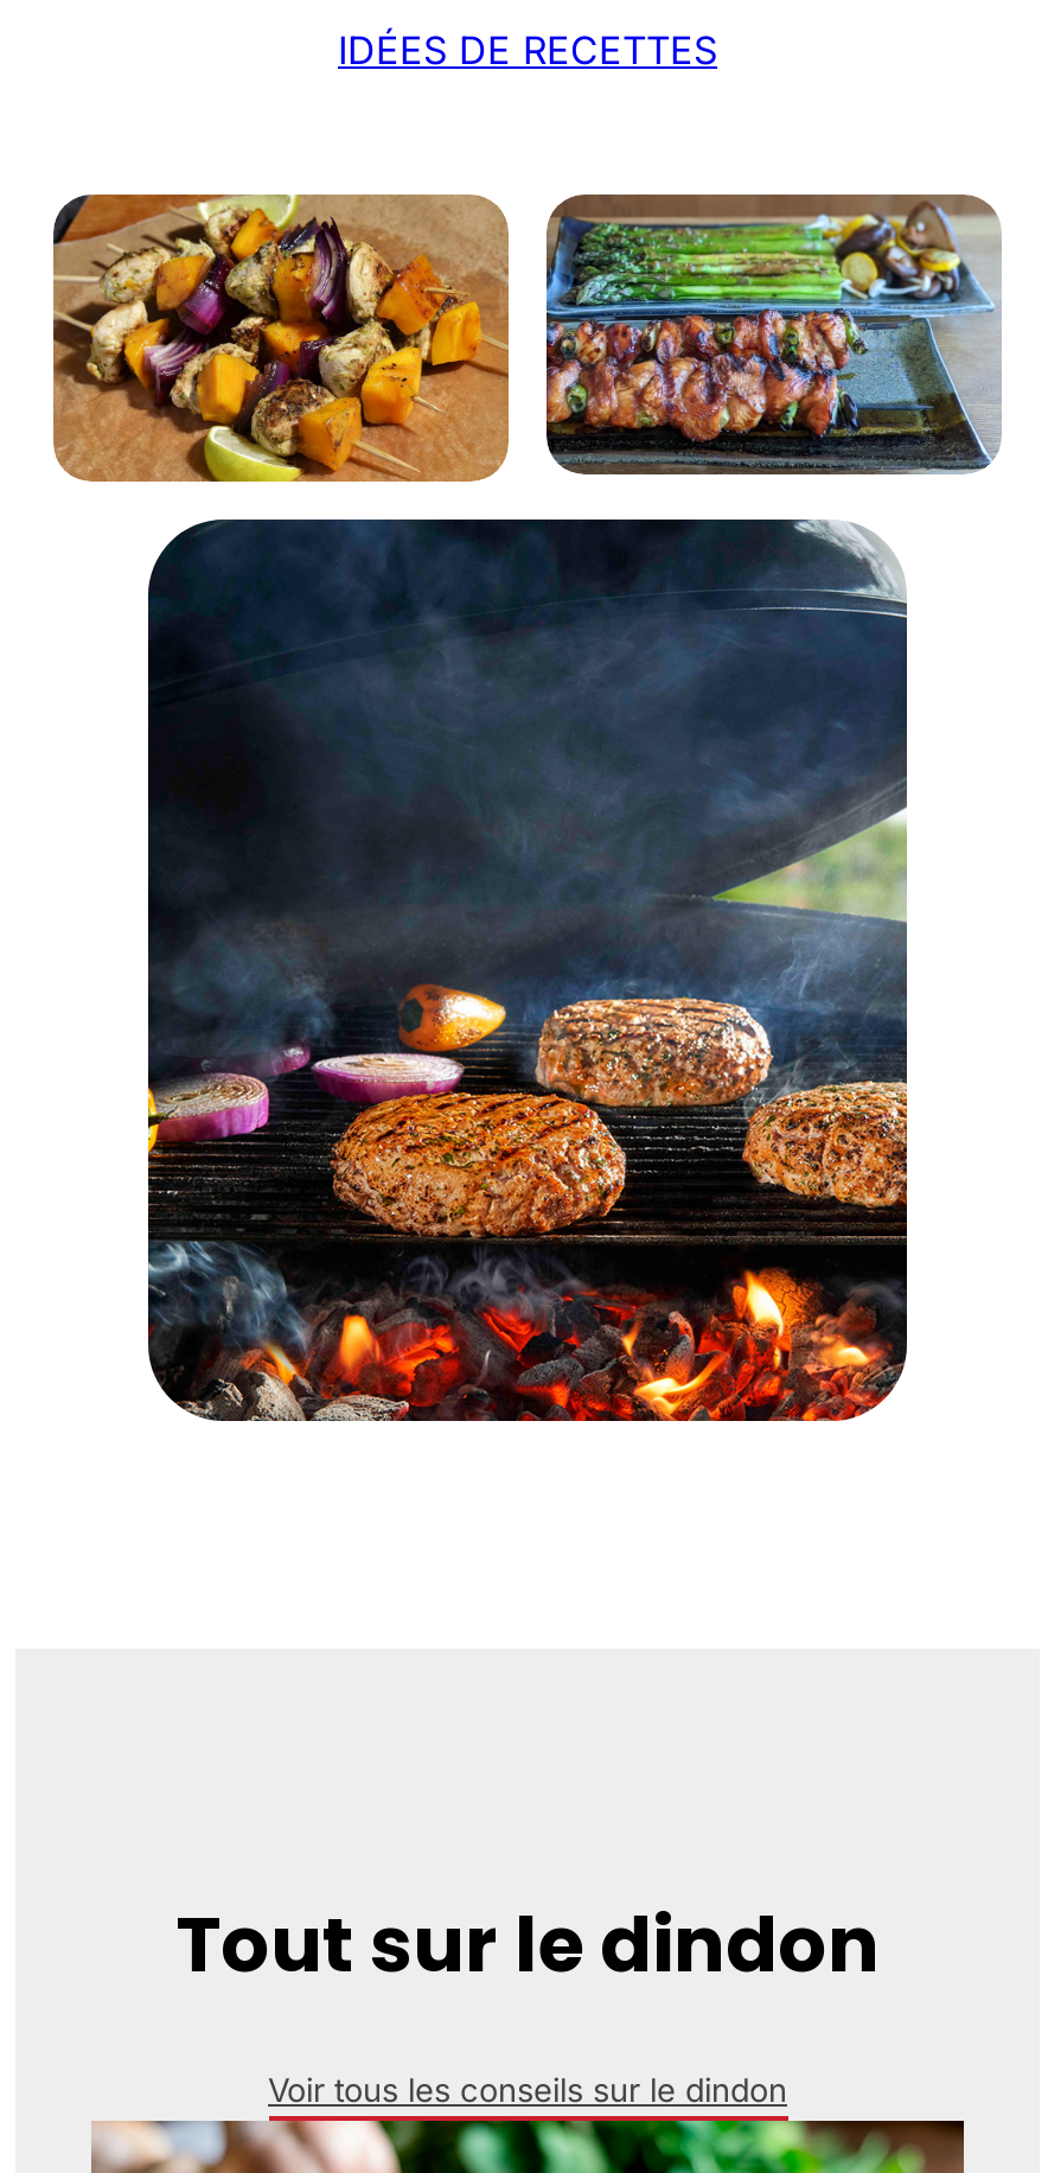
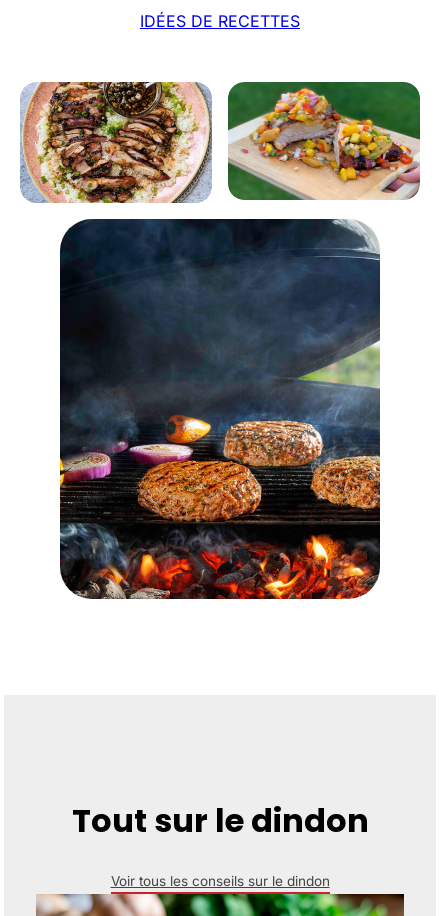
- [image]
+ [image]

- [image]
+ [image]
